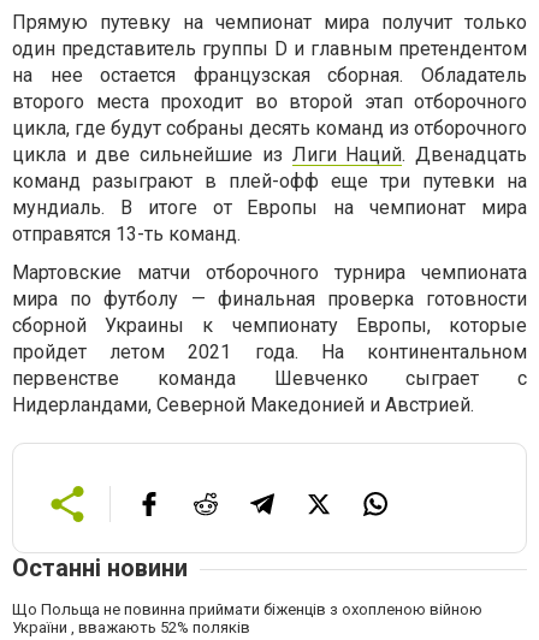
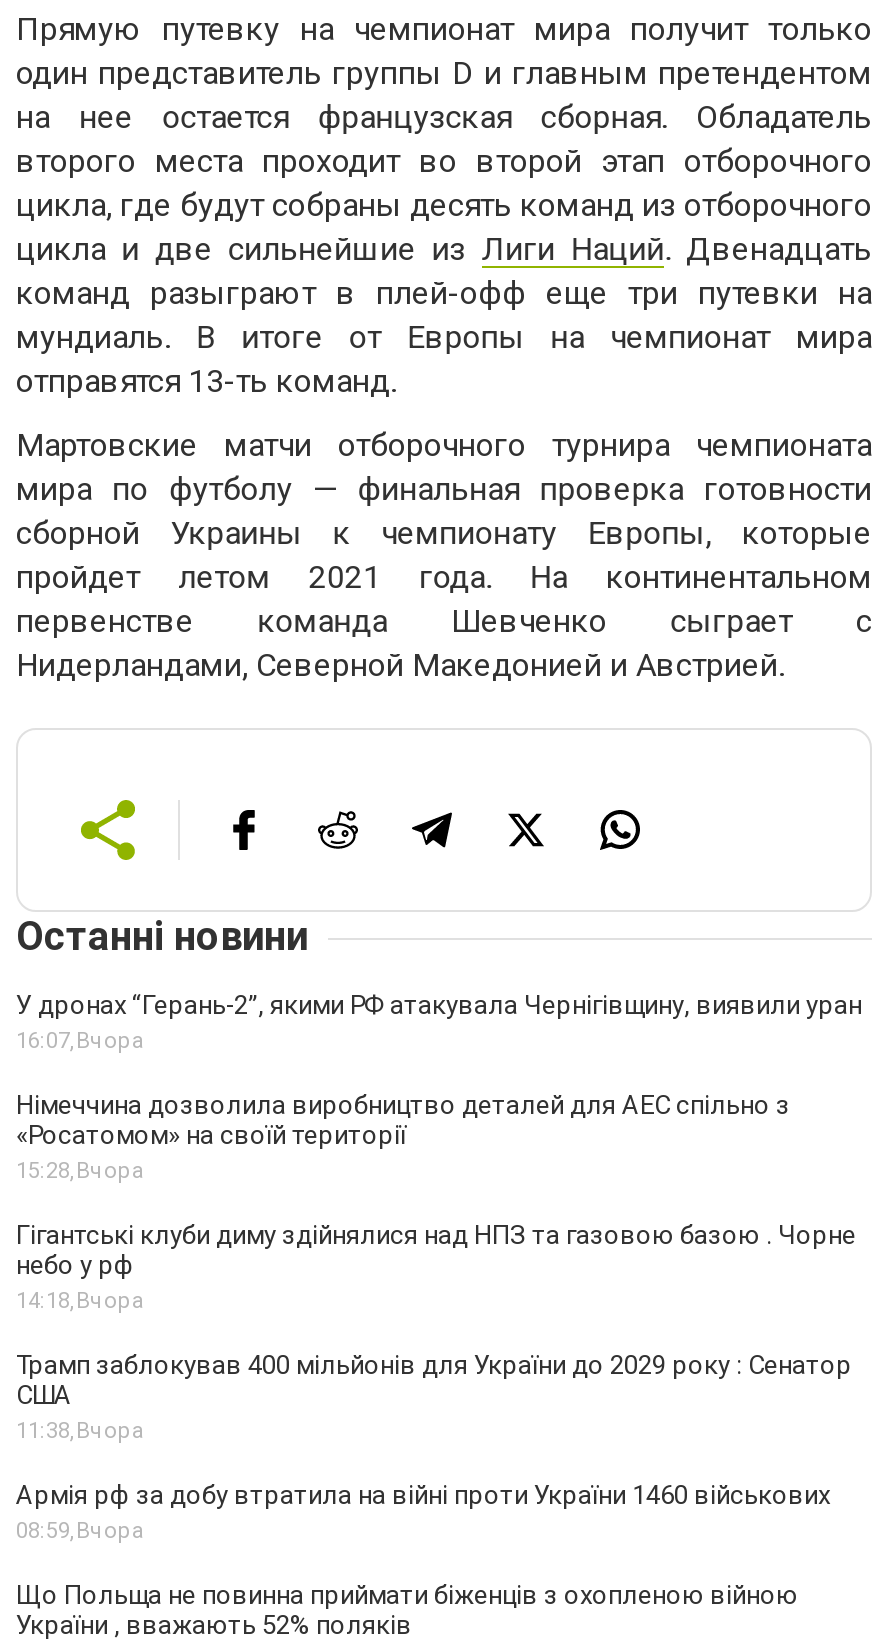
+ У дронах “Герань-2”, якими РФ атакувала Чернігівщину, виявили уран
+ 16:07, Вчора
+ Німеччина дозволила виробництво деталей для АЕС спільно з
+ «Росатомом» на своїй території
+ 15:28, Вчора
+ Гігантські клуби диму здійнялися над НПЗ та газовою базою . Чорне
+ небо у рф
+ 14:18, Вчора
+ Трамп заблокував 400 мільйонів для України до 2029 року : Сенатор
+ США
+ 11:38, Вчора
+ Армія рф за добу втратила на війні проти України 1460 військових
+ 08:59, Вчора
